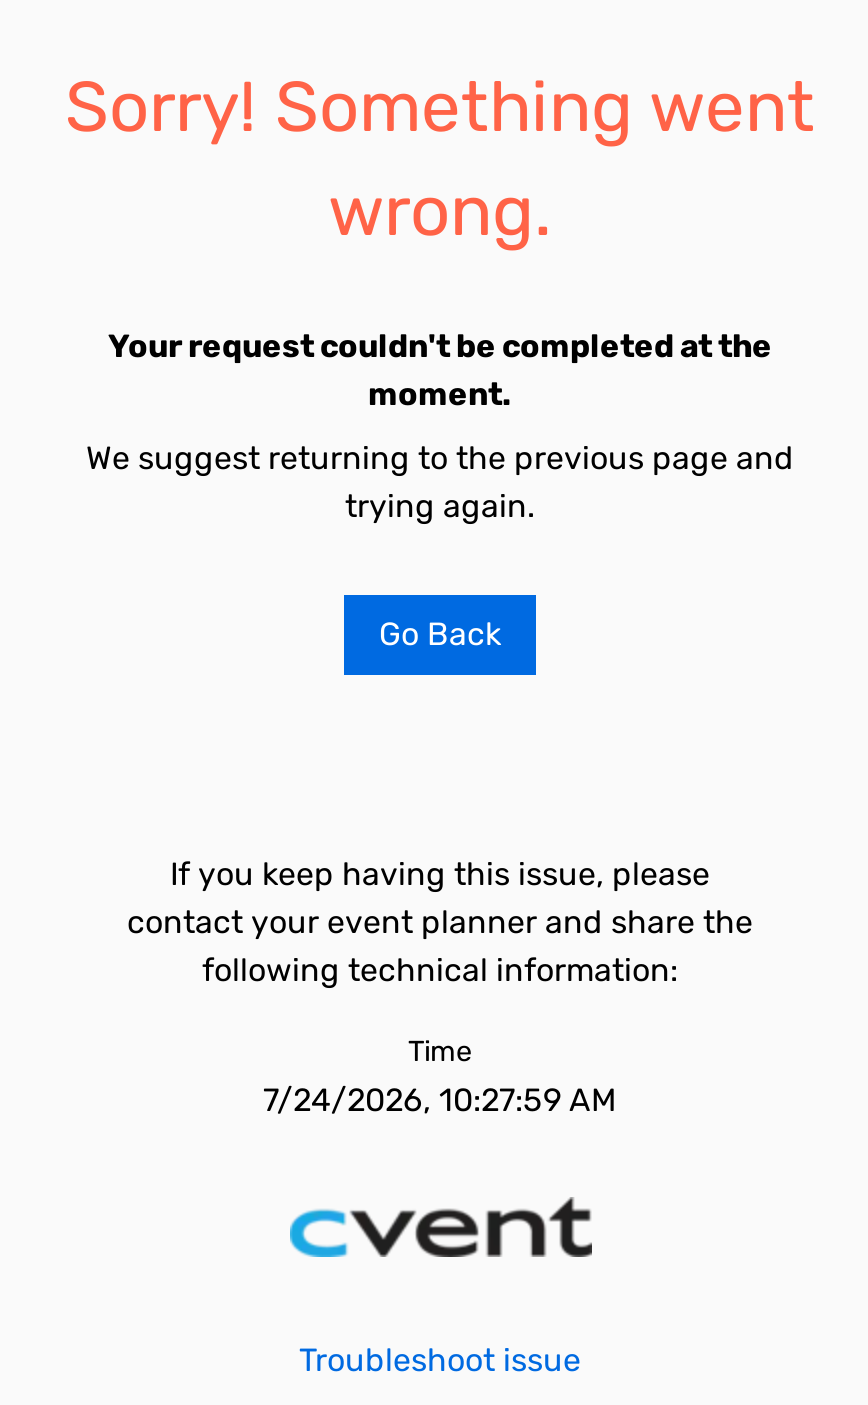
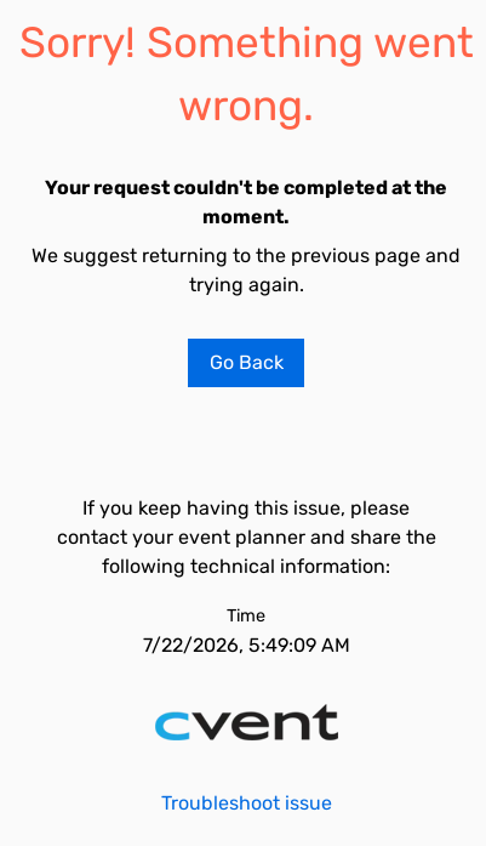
- 7/24/2026, 10:27:59 AM
+ 7/22/2026, 5:49:09 AM
